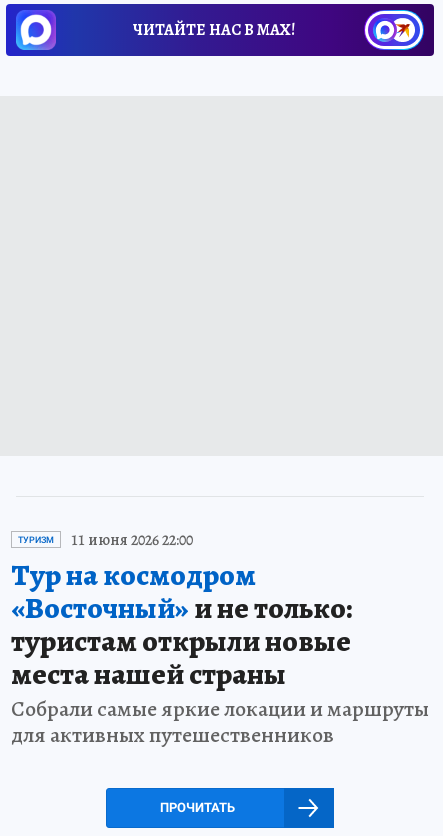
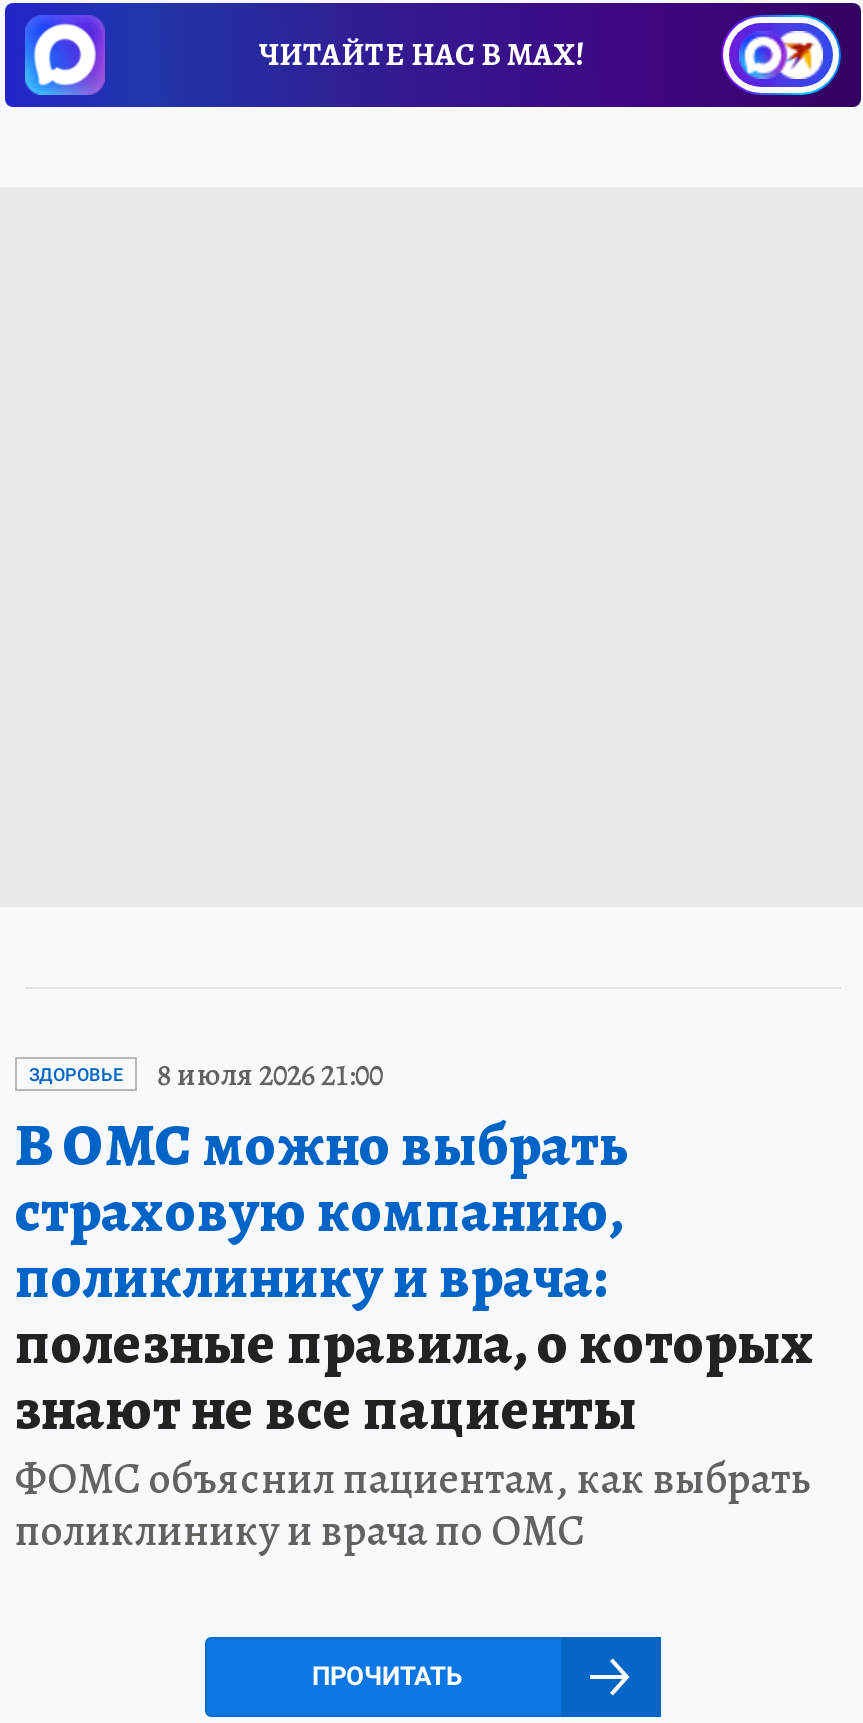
- ТУРИЗМ
- 11 июня 2026 22:00
- Тур на космодром
- «Восточный»и не только:
- туристам открыли новые
- места нашей страны
- Собрали самые яркие локации и маршруты
- для активных путешественников
+ ЗДОРОВЬЕ
+ 8 июля 2026 21:00
+ В ОМС можно выбрать
+ страховую компанию,
+ поликлинику и врача:
+ полезные правила, о которых
+ знают не все пациенты
+ ФОМС объяснил пациентам, как выбрать
+ поликлинику и врача по ОМС
